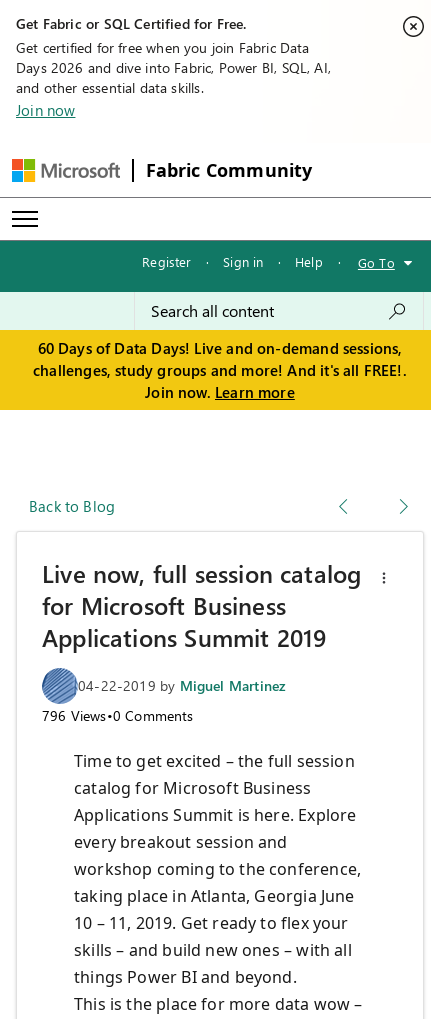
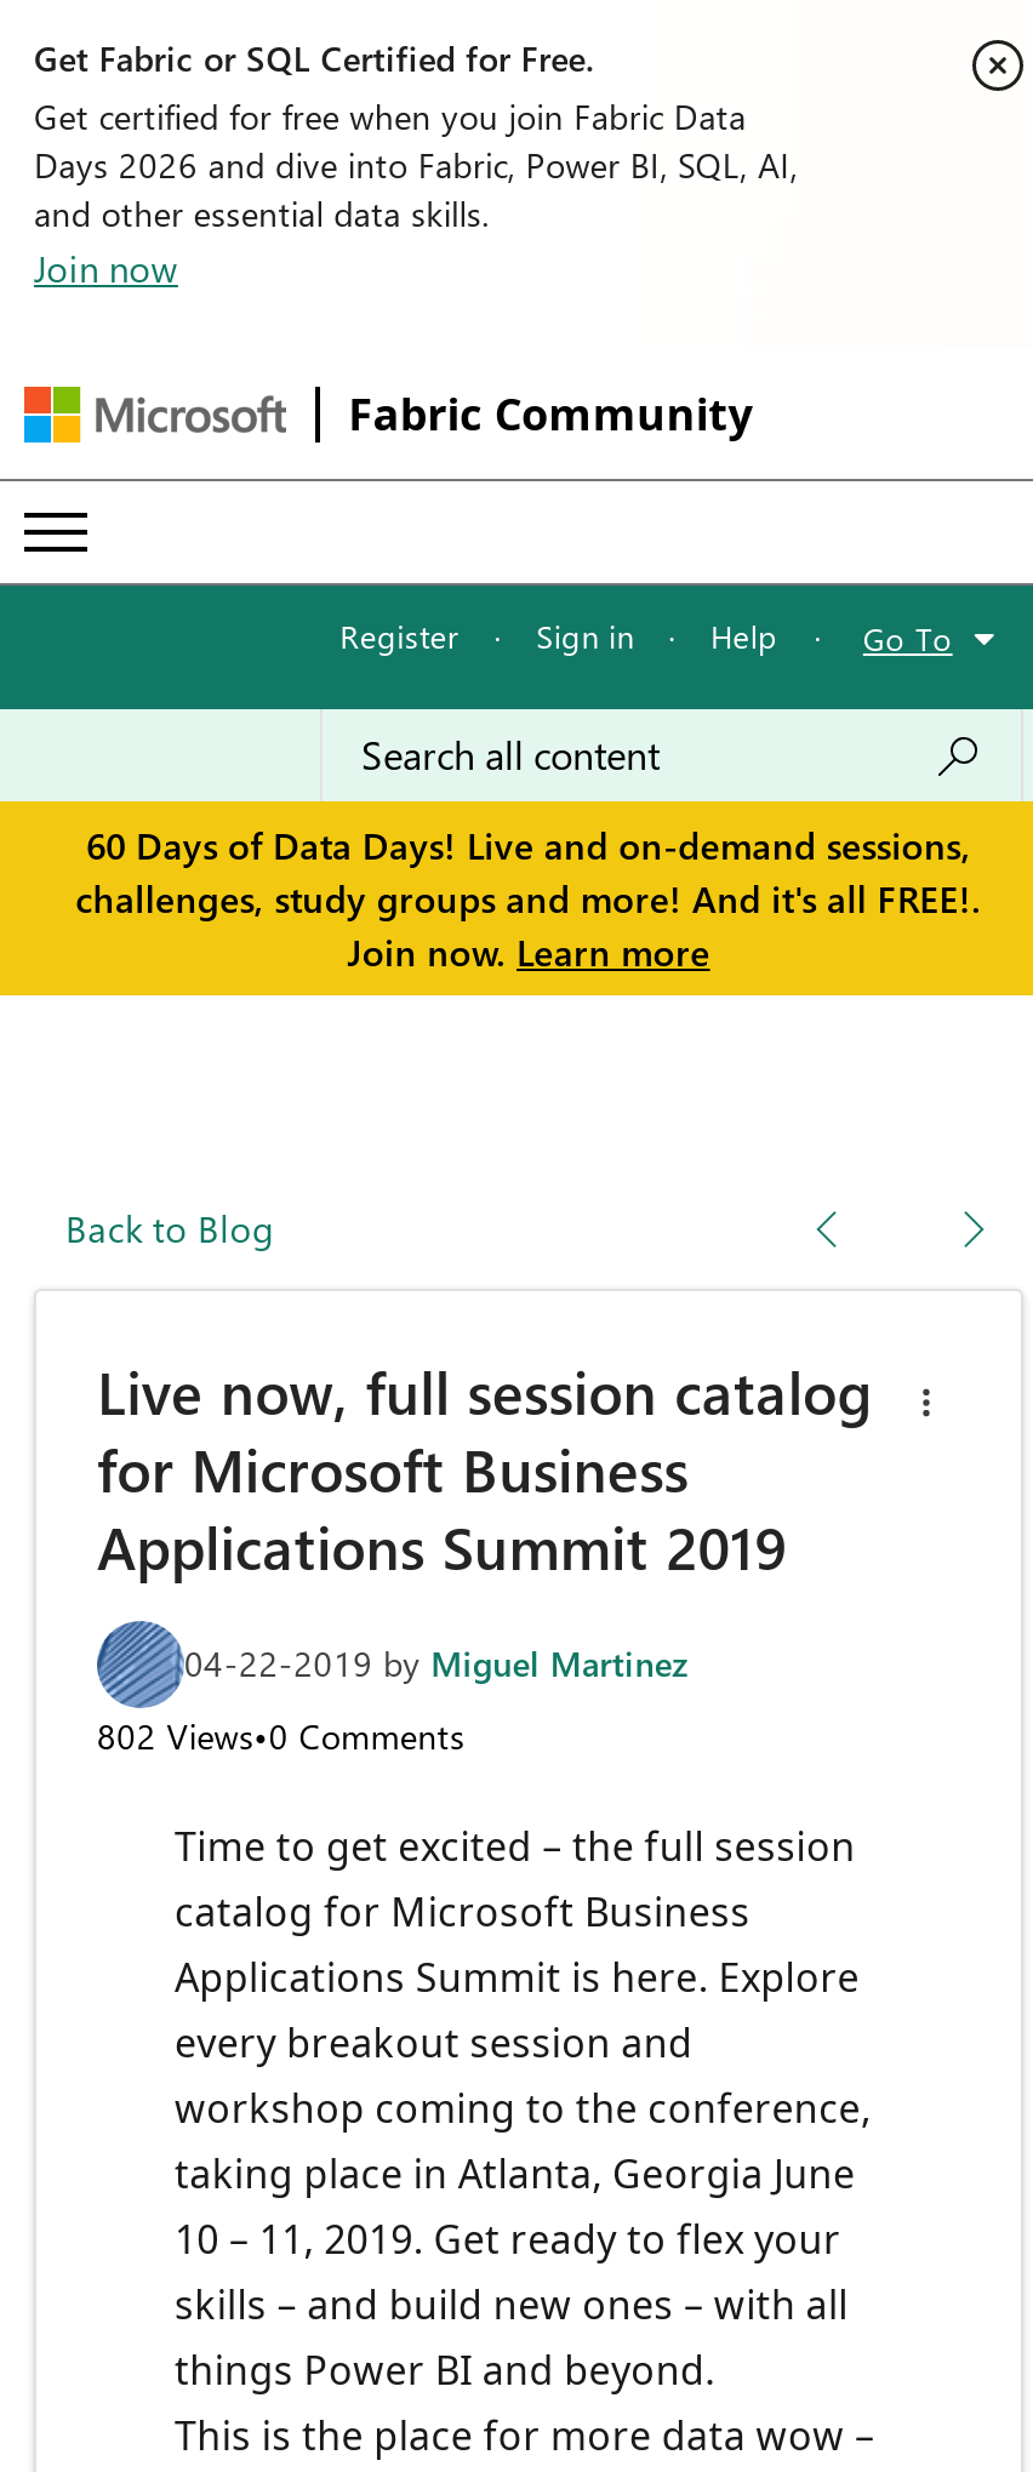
- 796 Views•0 Comments
+ 802 Views•0 Comments
